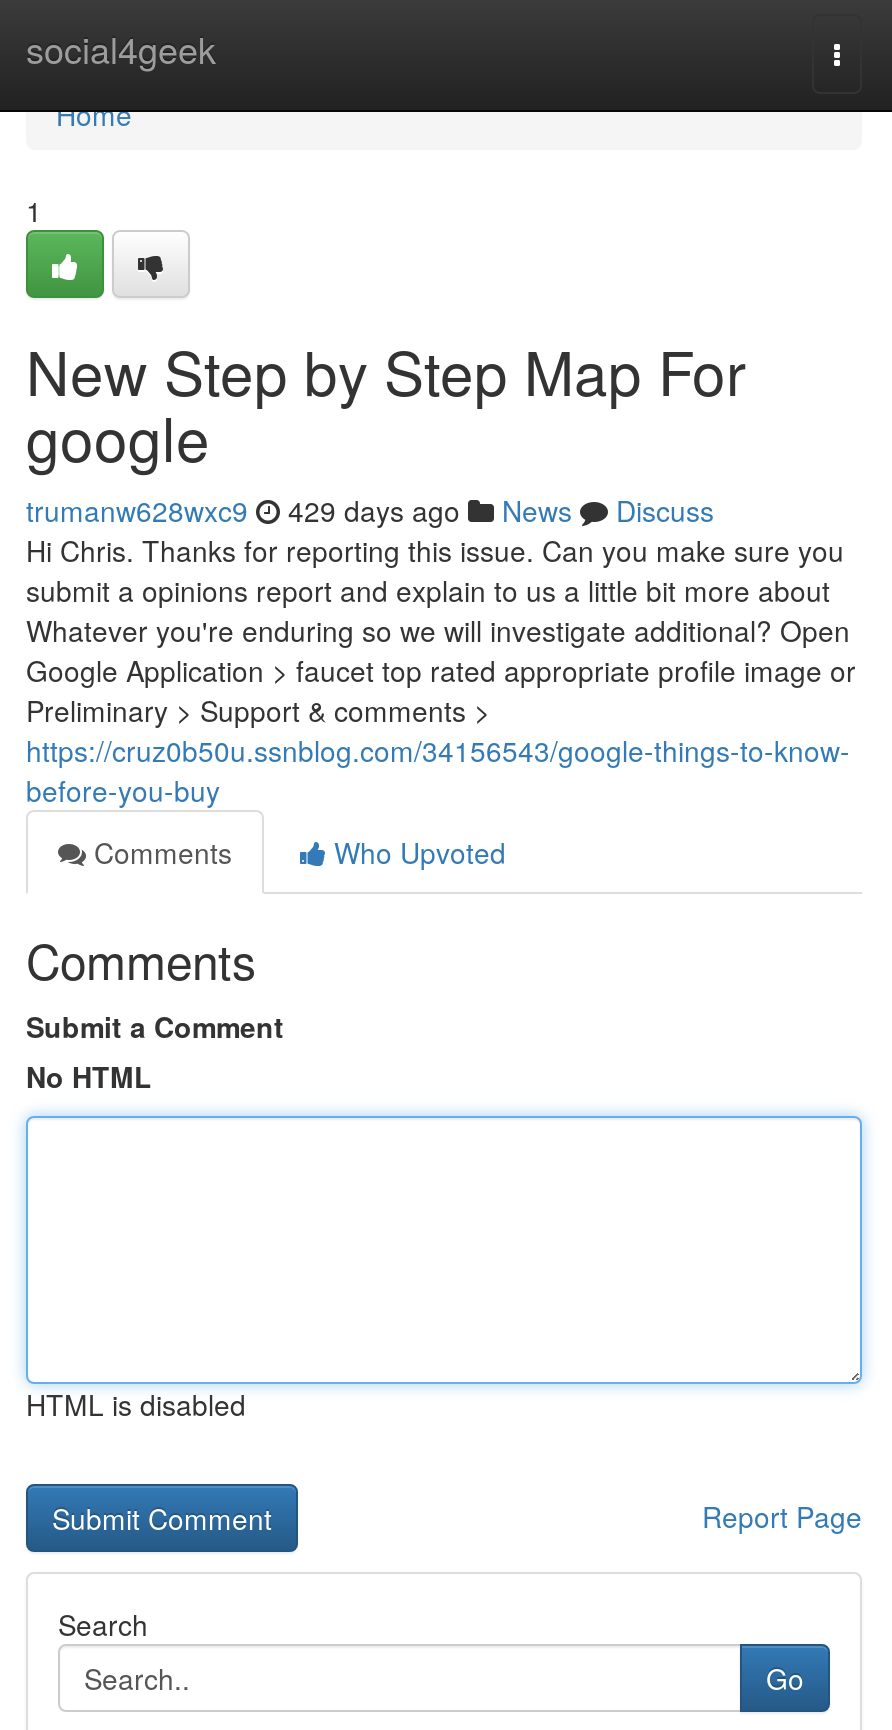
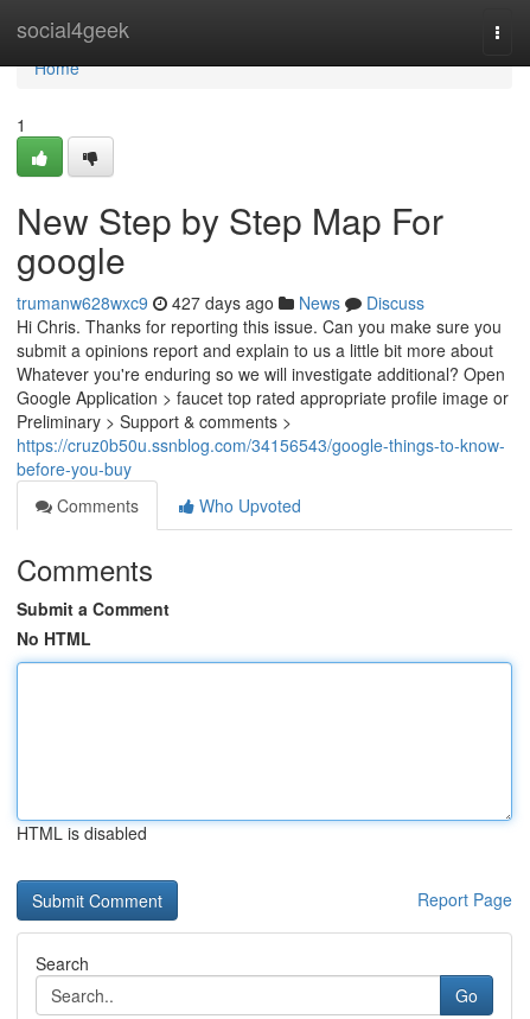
- trumanw628wxc9 429 days ago News Discuss
+ trumanw628wxc9 427 days ago News Discuss
